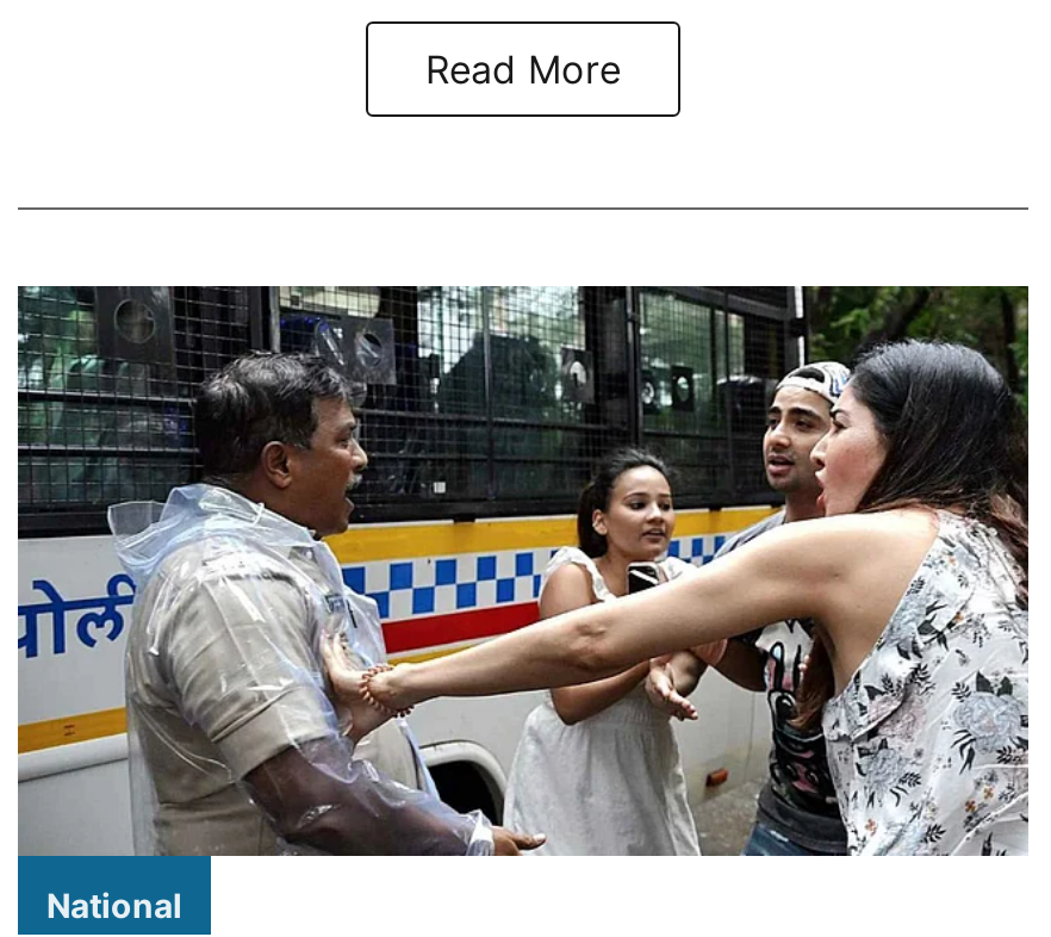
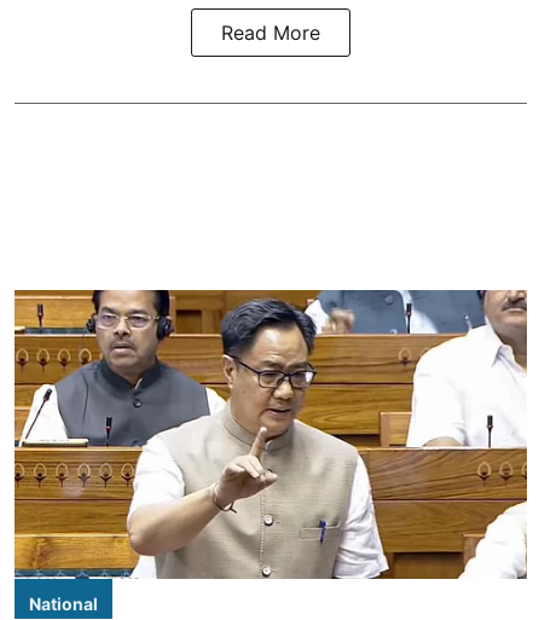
- [image]
+ [image]
